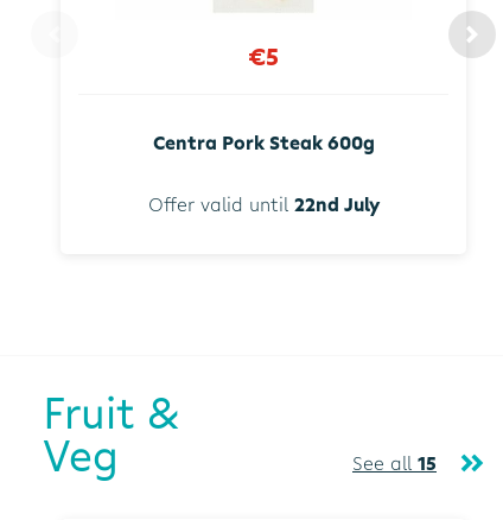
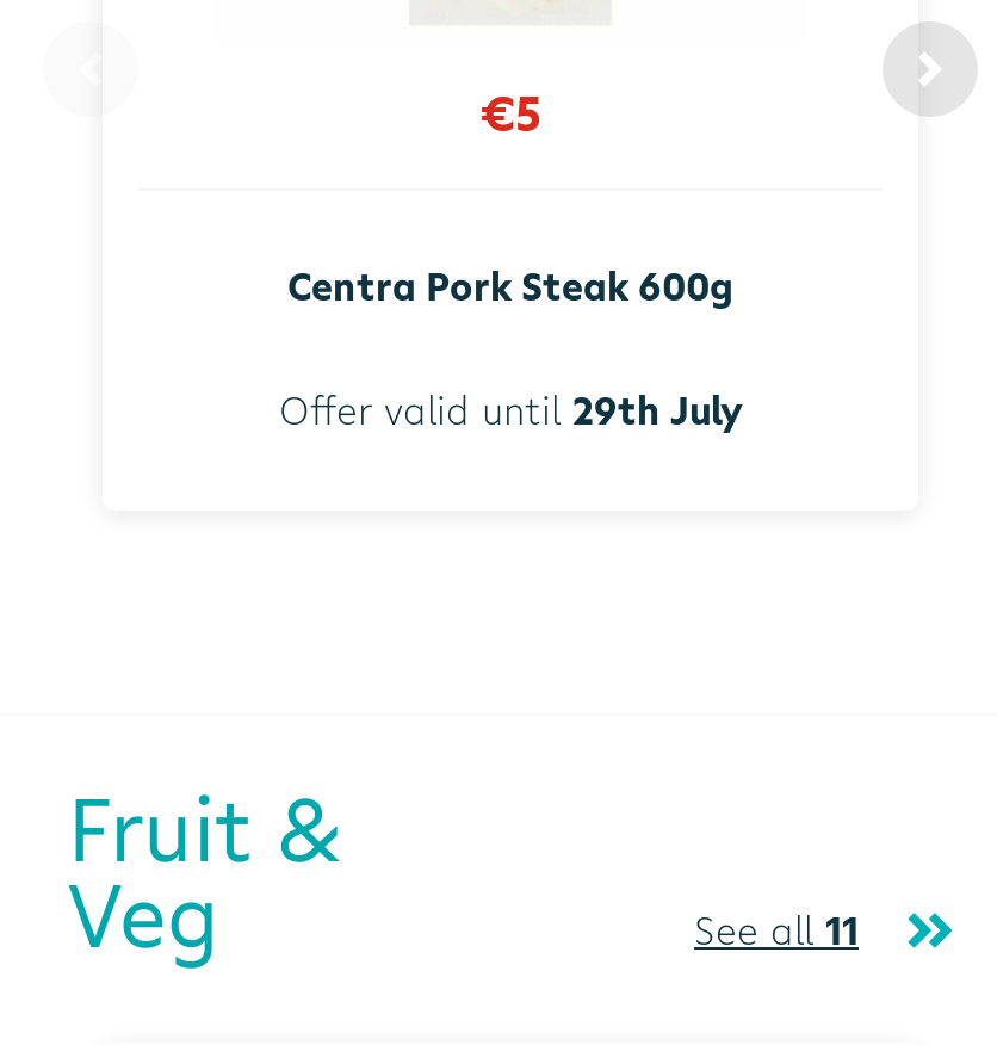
- Offer valid until 22nd July
+ Offer valid until 29th July

- See all 15
+ See all 11
